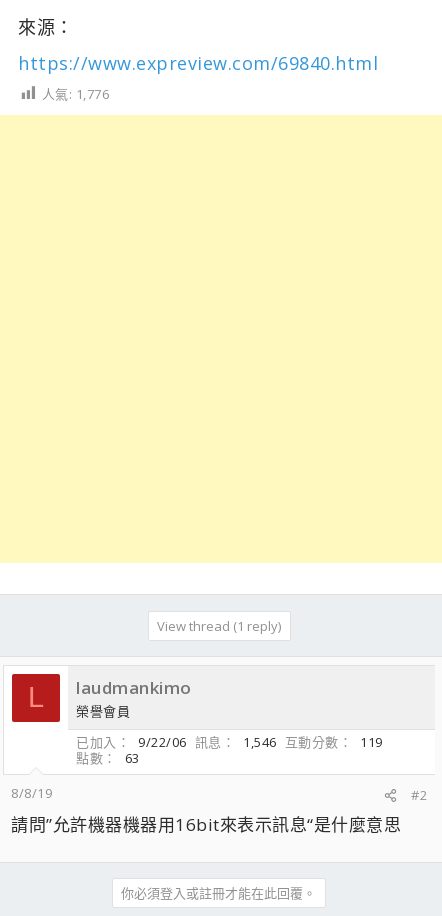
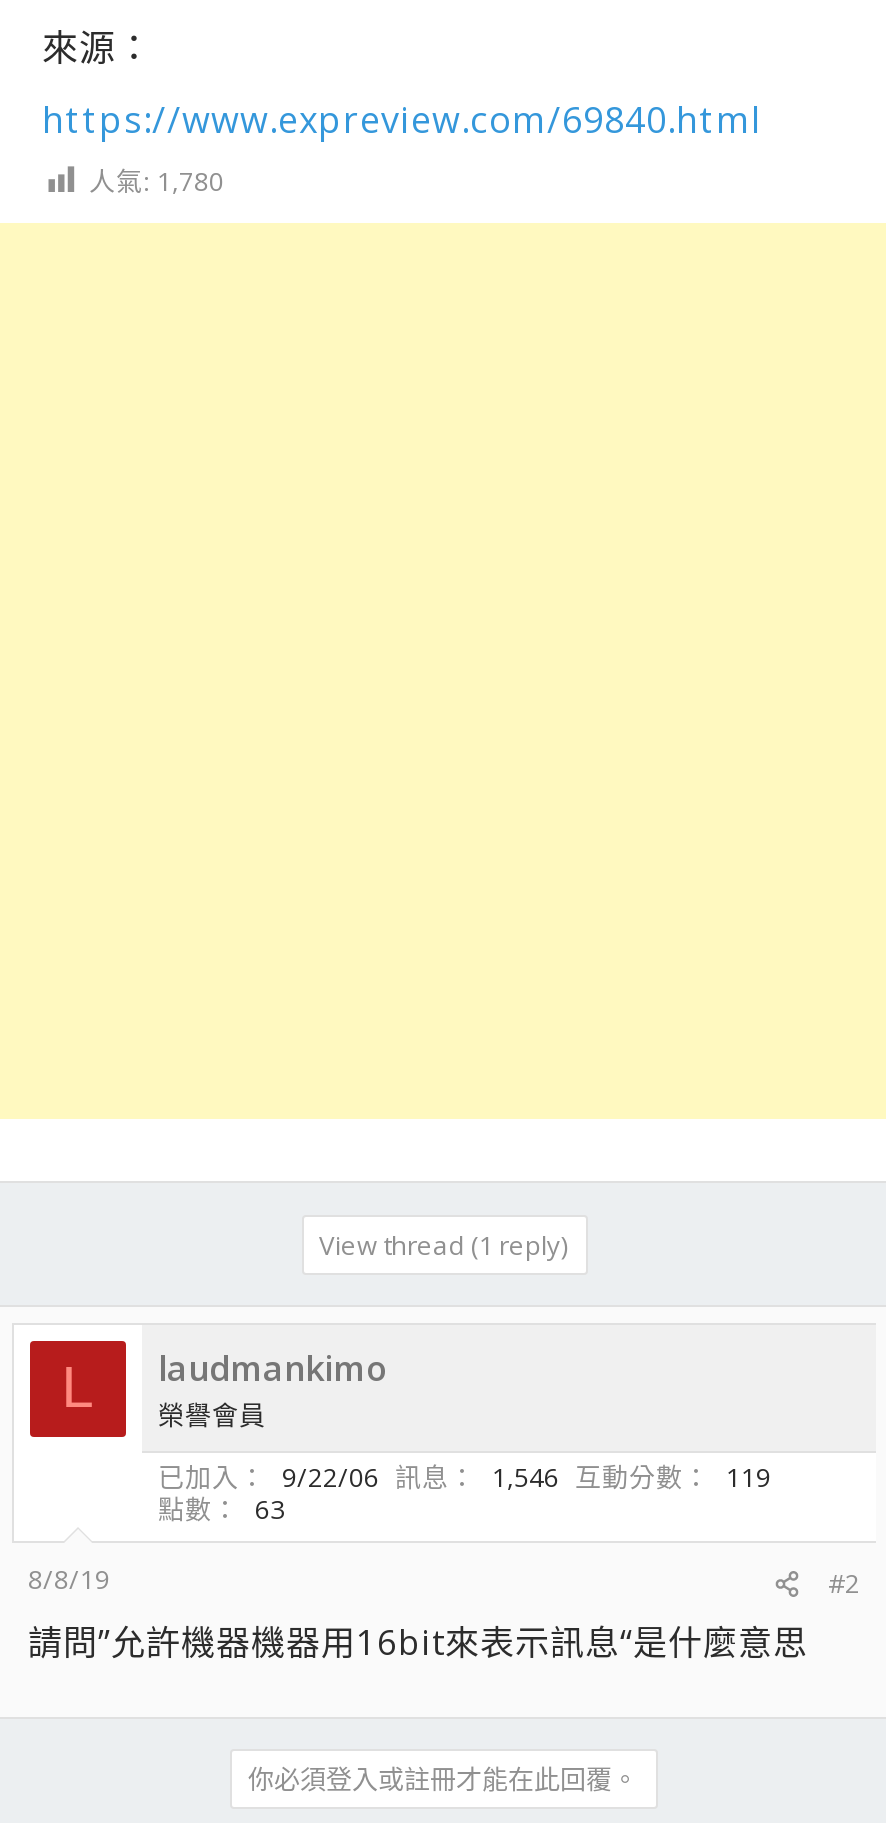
- 人氣: 1,776
+ 人氣: 1,780
